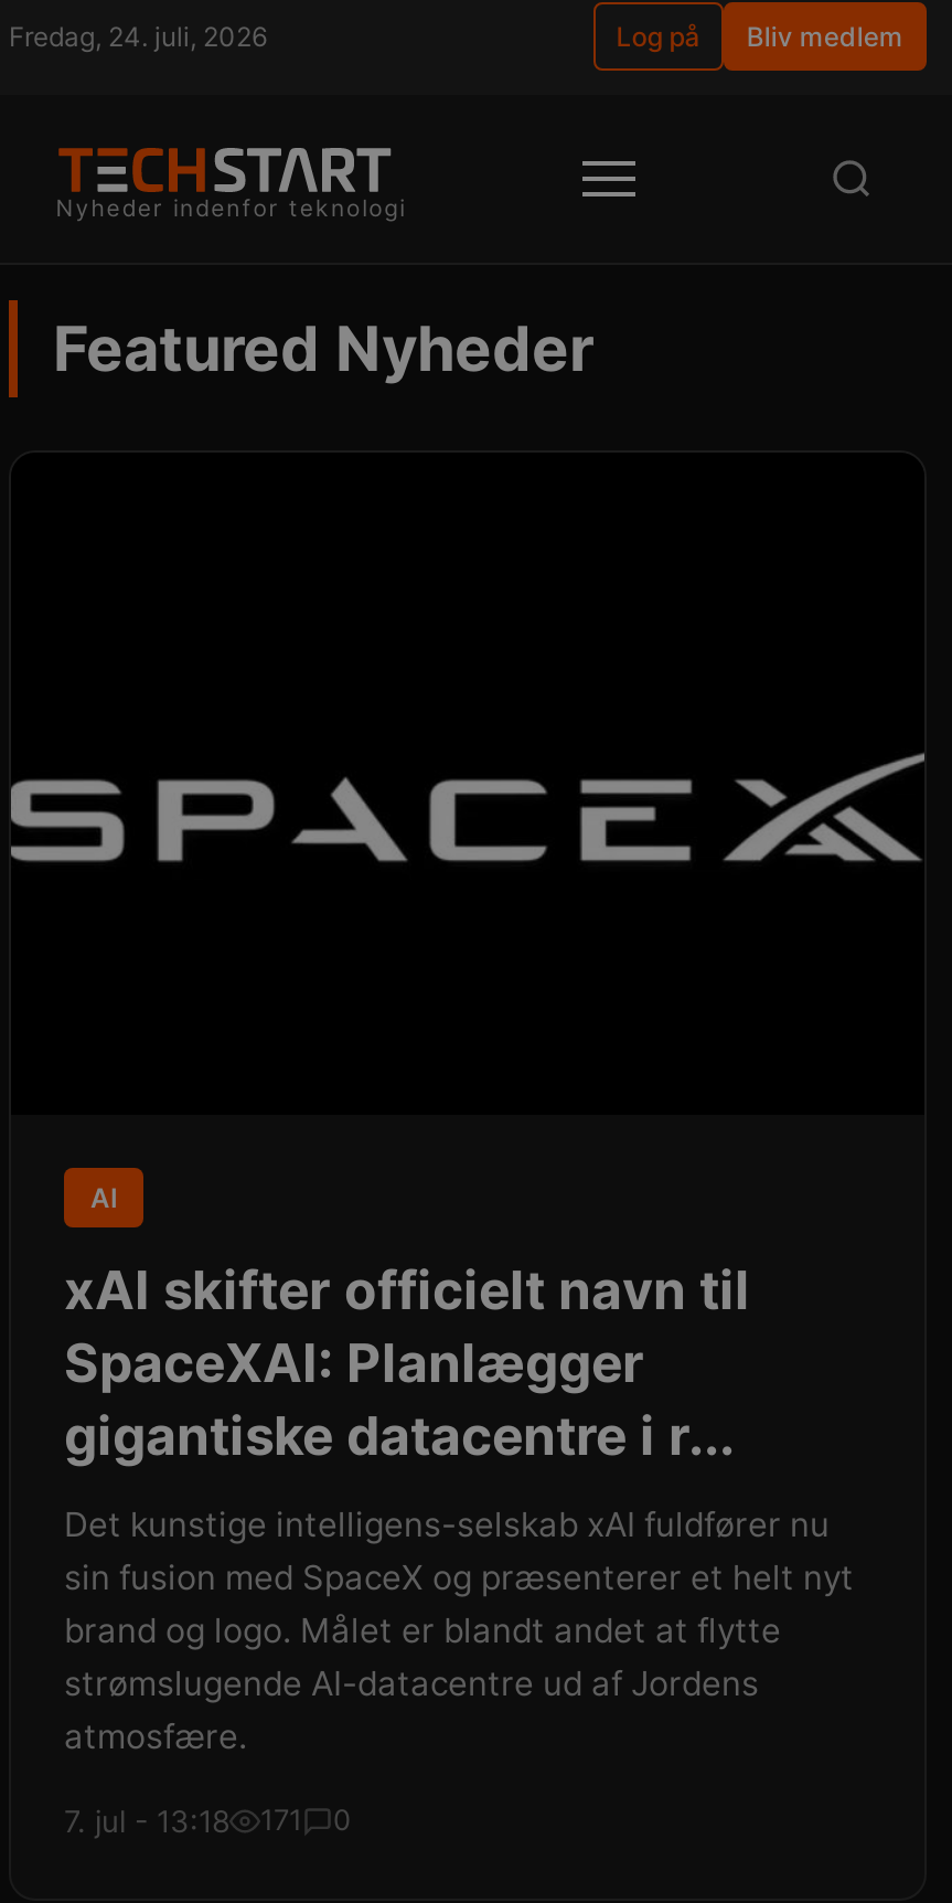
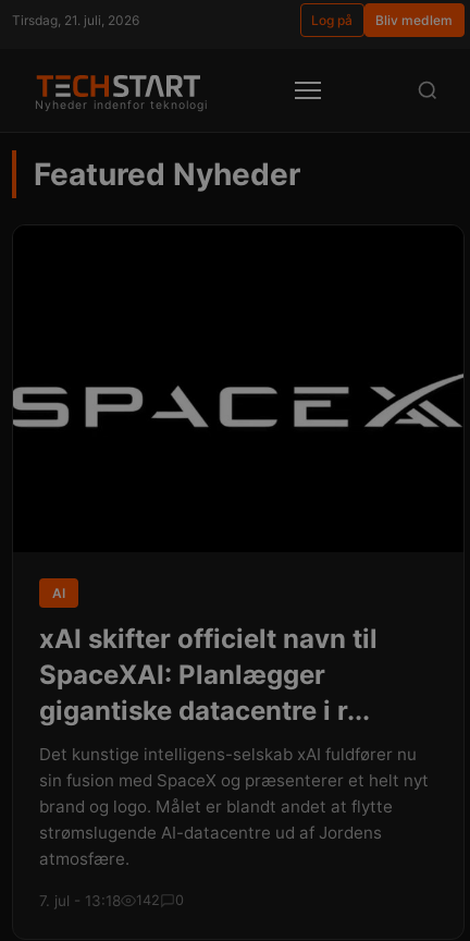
- Fredag, 24. juli, 2026
+ Tirsdag, 21. juli, 2026

- 7. jul - 13:18 171 0
+ 7. jul - 13:18 142 0
